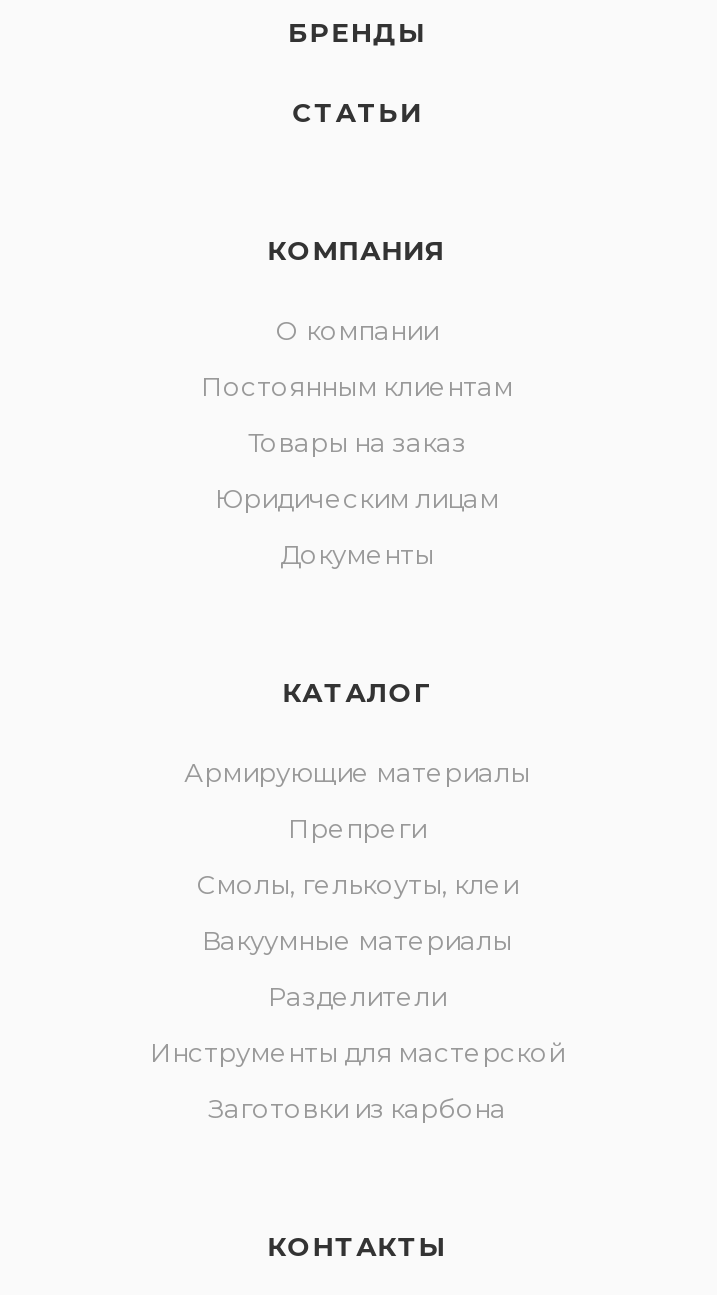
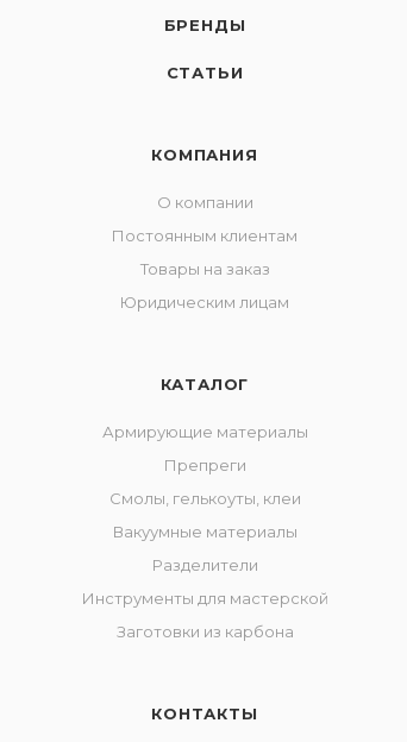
- Документы
